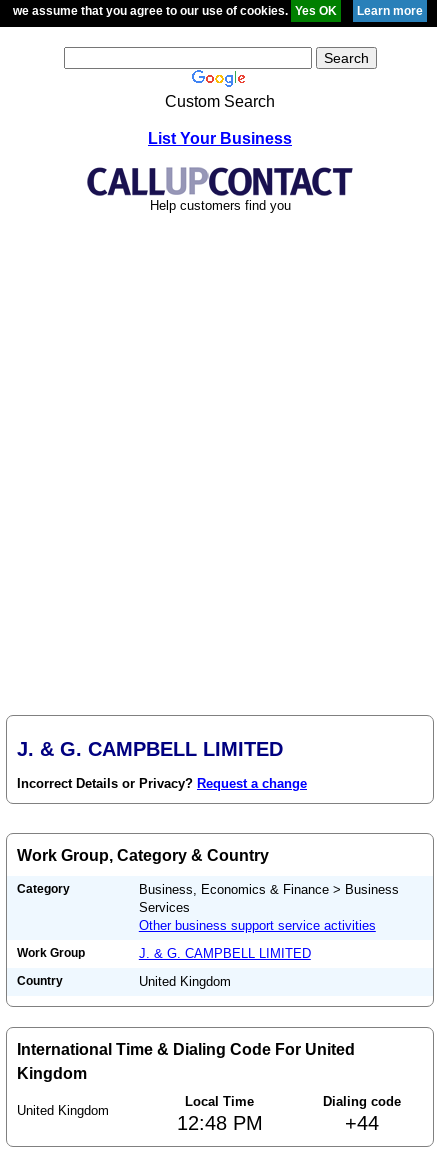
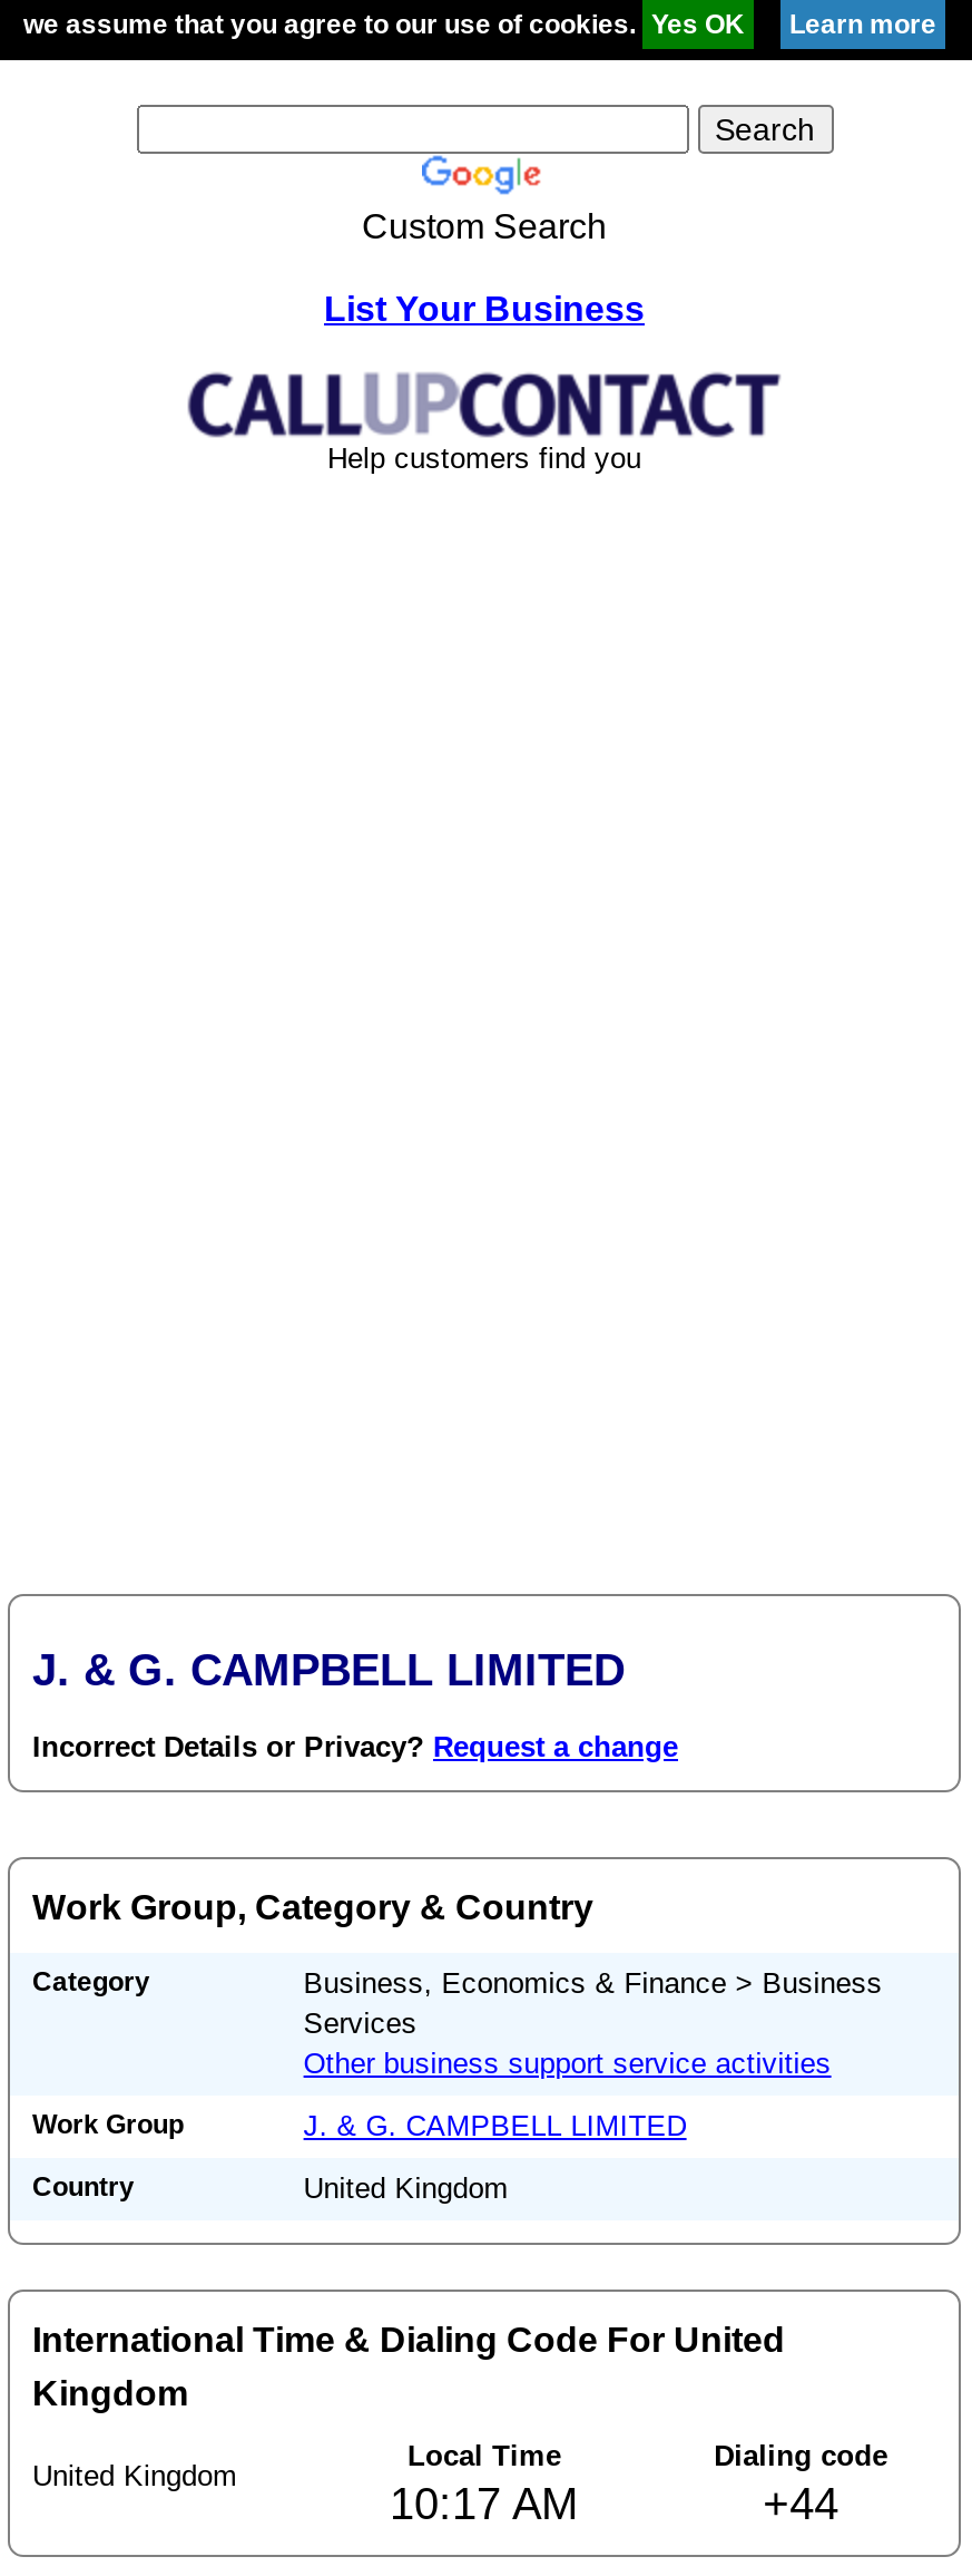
- 12:48 PM
+ 10:17 AM
